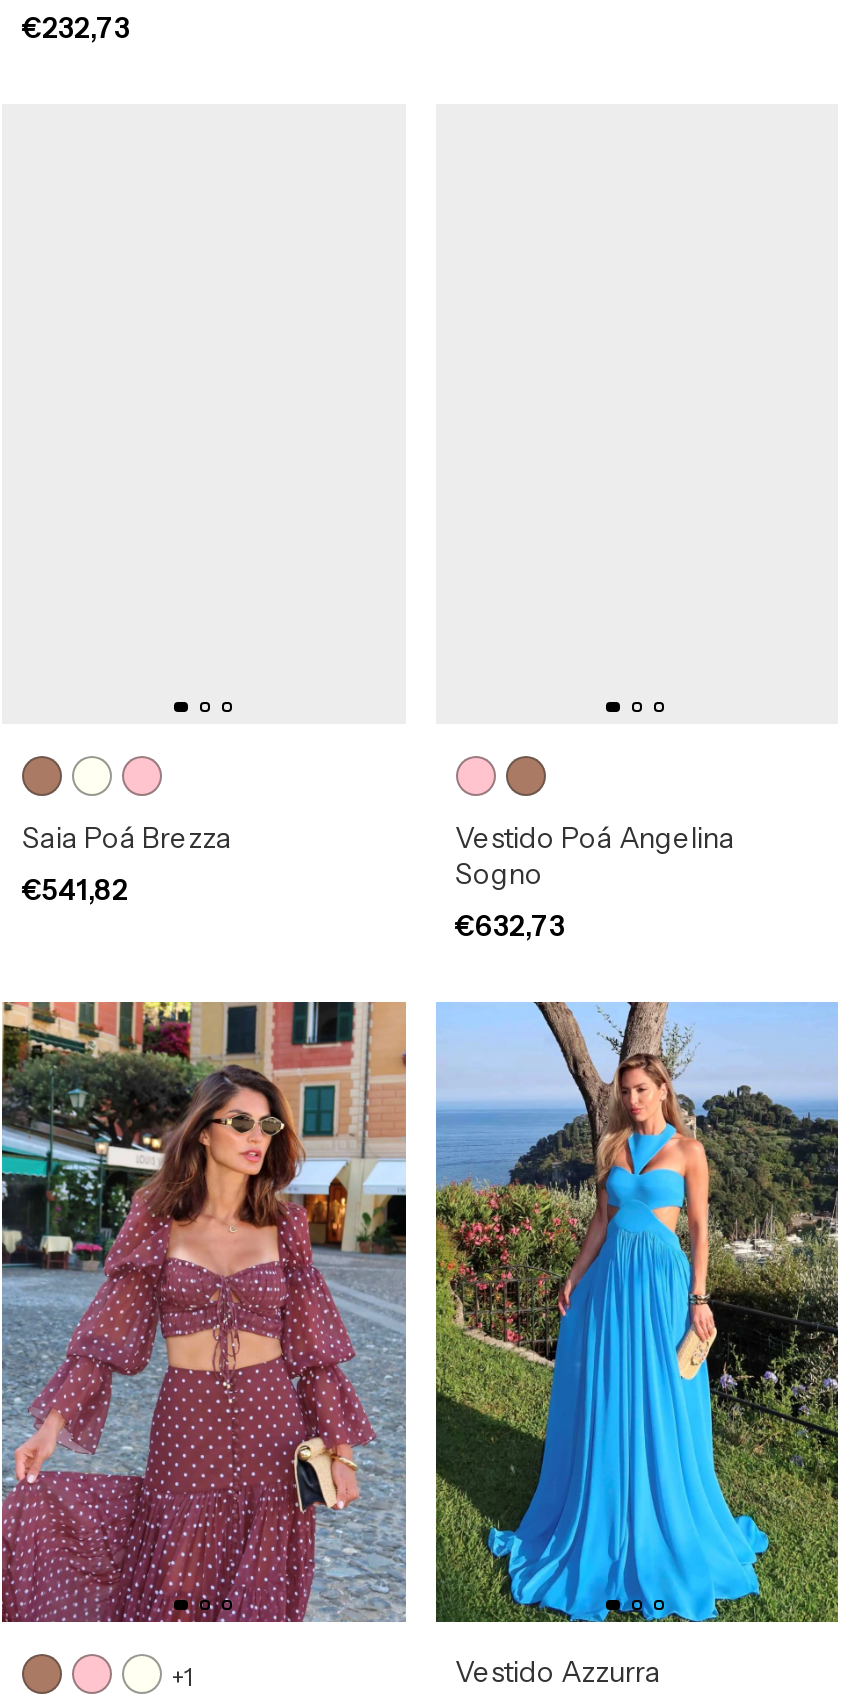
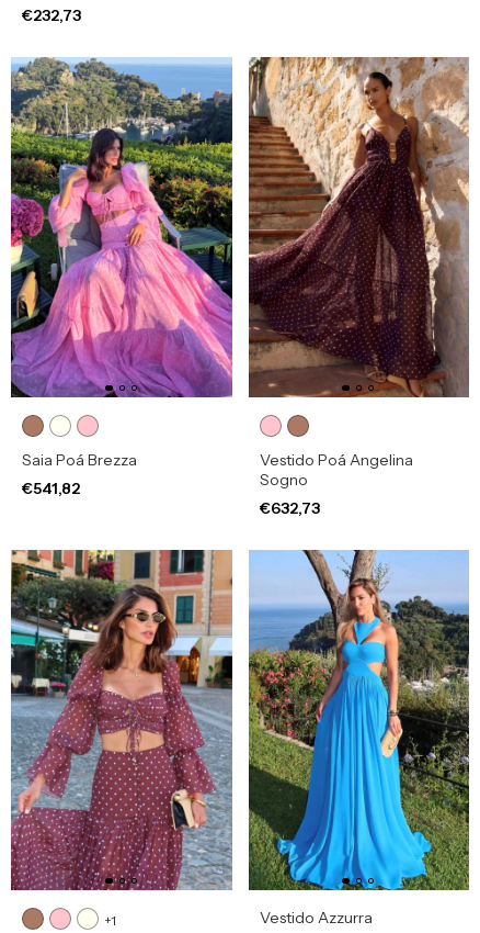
+ [image]

+ [image]
